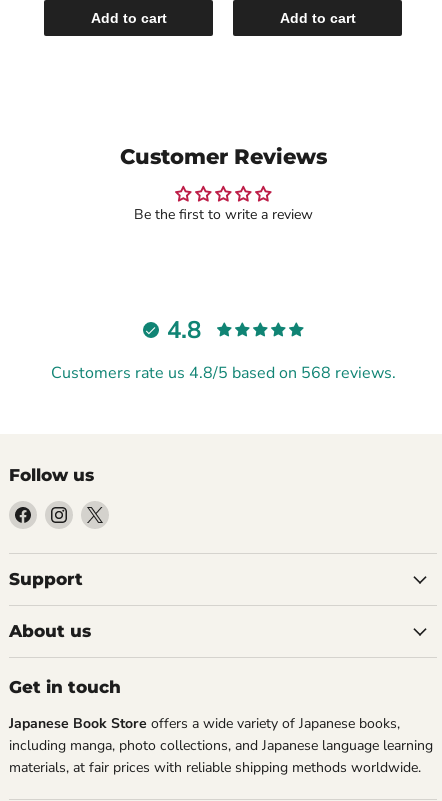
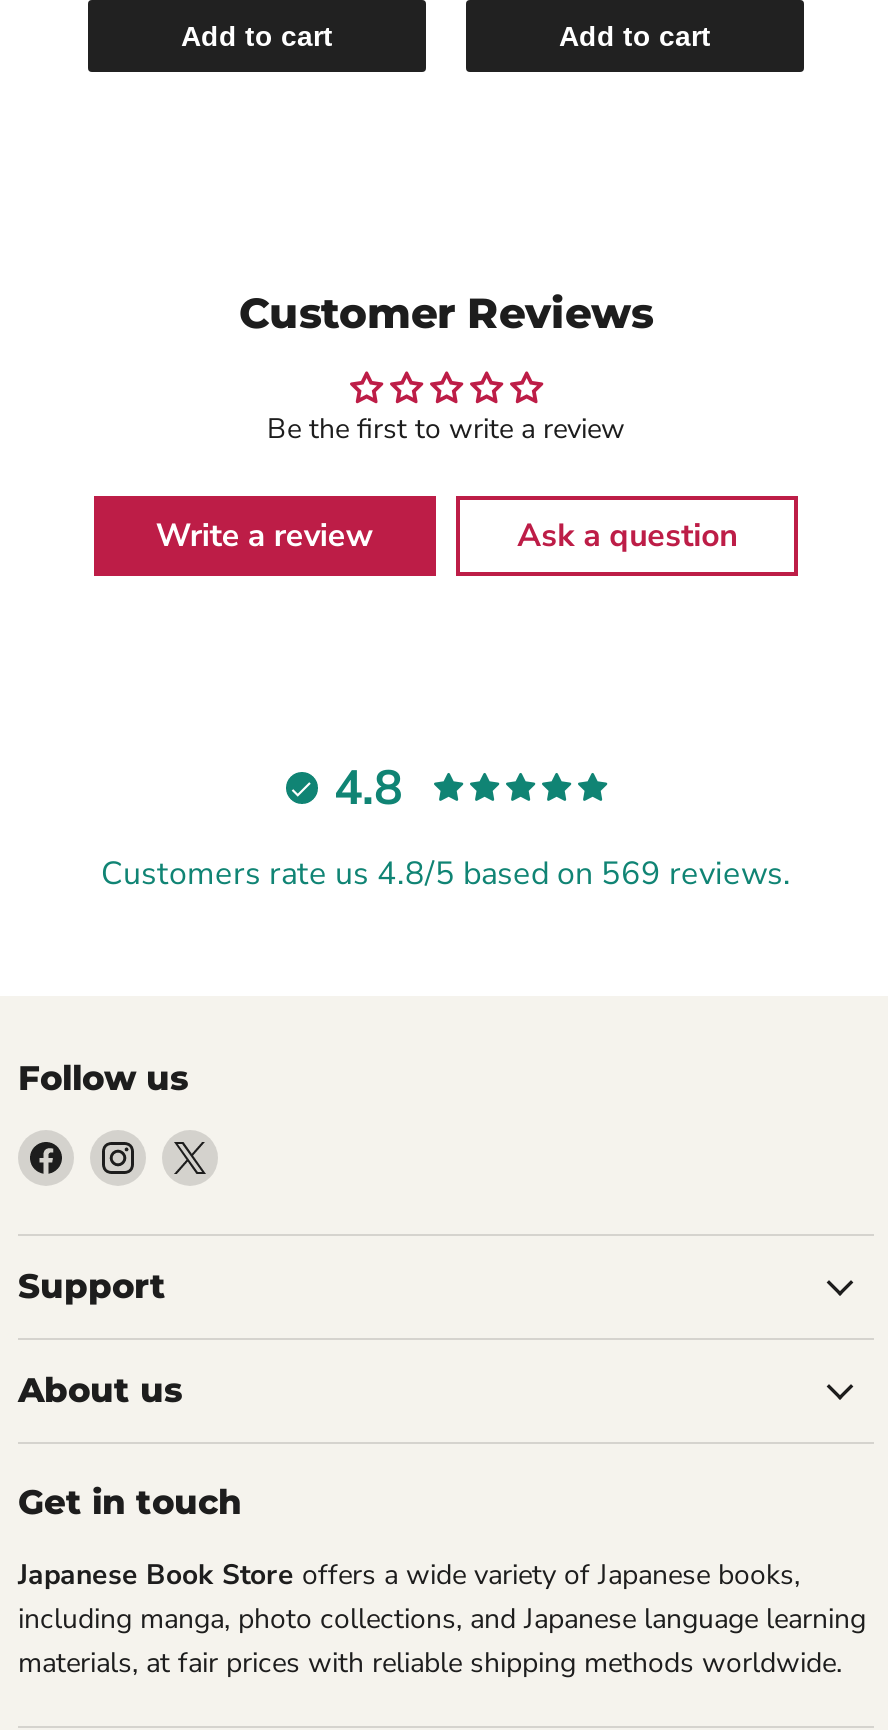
+ Write a review
+ Ask a question

- Customers rate us 4.8/5 based on 568 reviews.
+ Customers rate us 4.8/5 based on 569 reviews.
